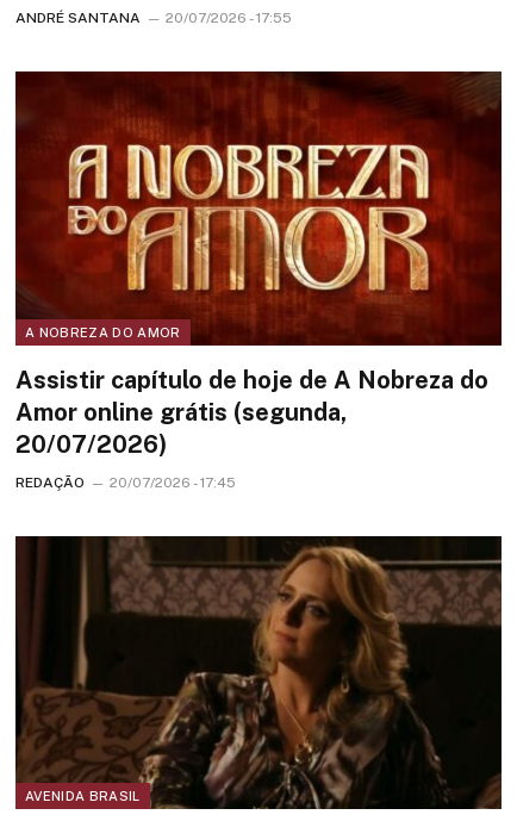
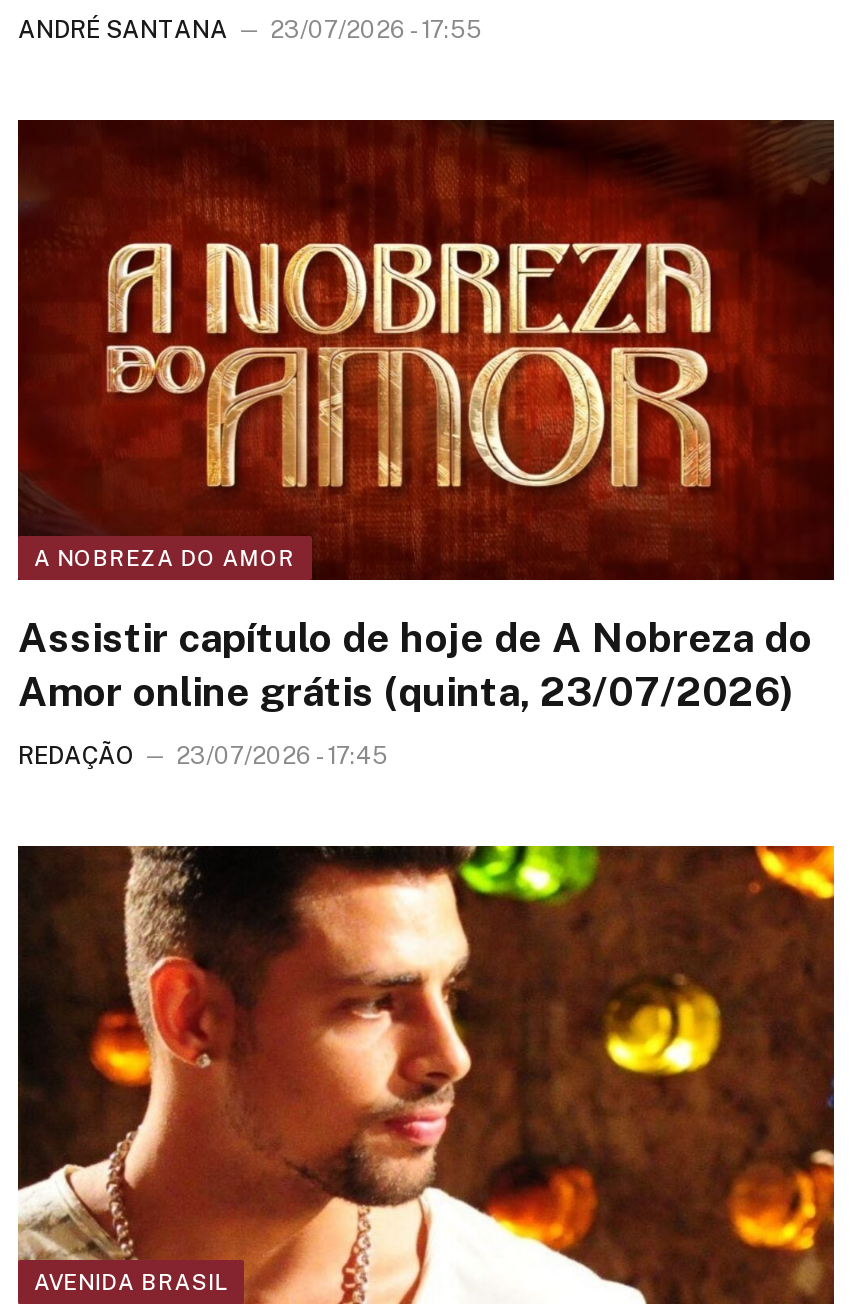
- ANDRÉ SANTANA 20/07/2026 - 17:55
+ ANDRÉ SANTANA 23/07/2026 - 17:55

- Amor online grátis (segunda,
- 20/07/2026)
+ Amor online grátis (quinta, 23/07/2026)

- REDAÇÃO 20/07/2026 - 17:45
+ REDAÇÃO 23/07/2026 - 17:45

- [image]
+ [image]
